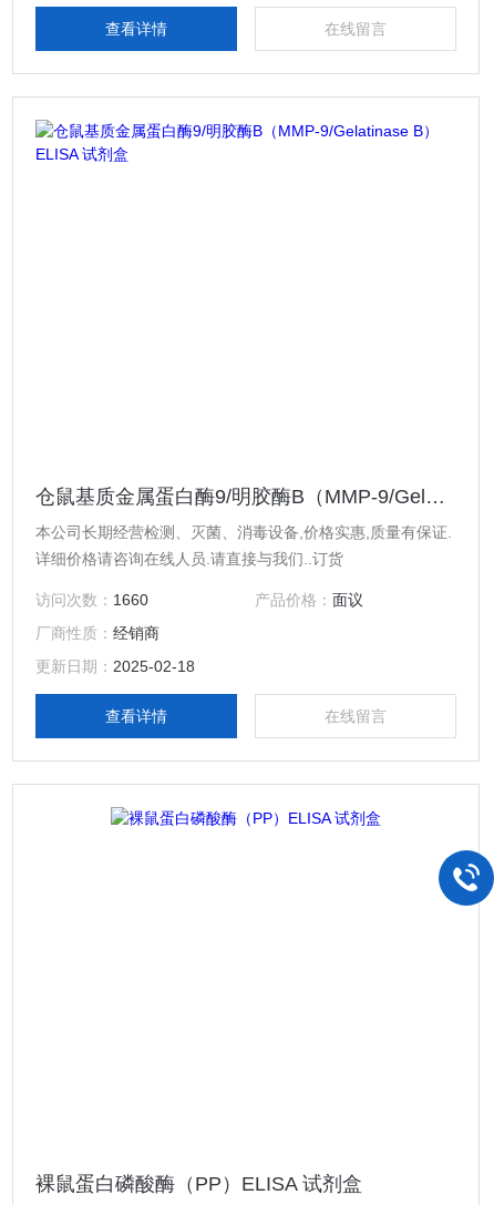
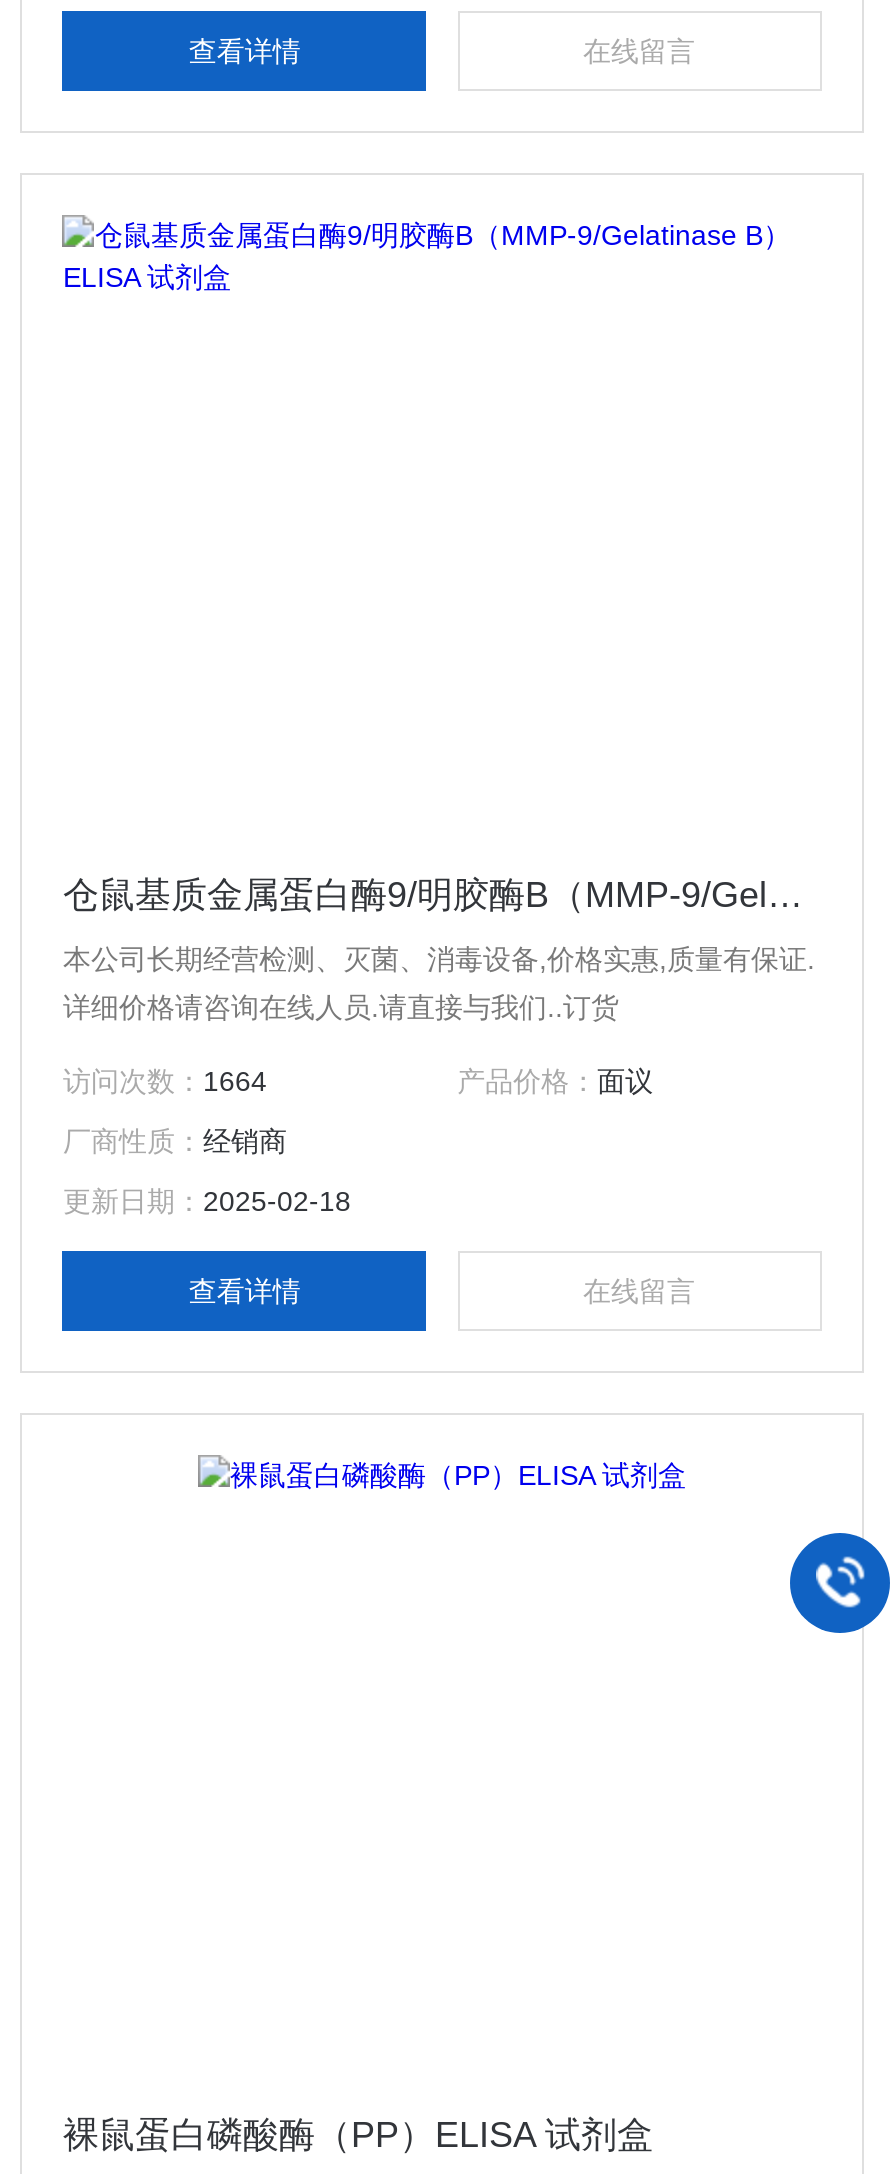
- 访问次数：1660
+ 访问次数：1664
